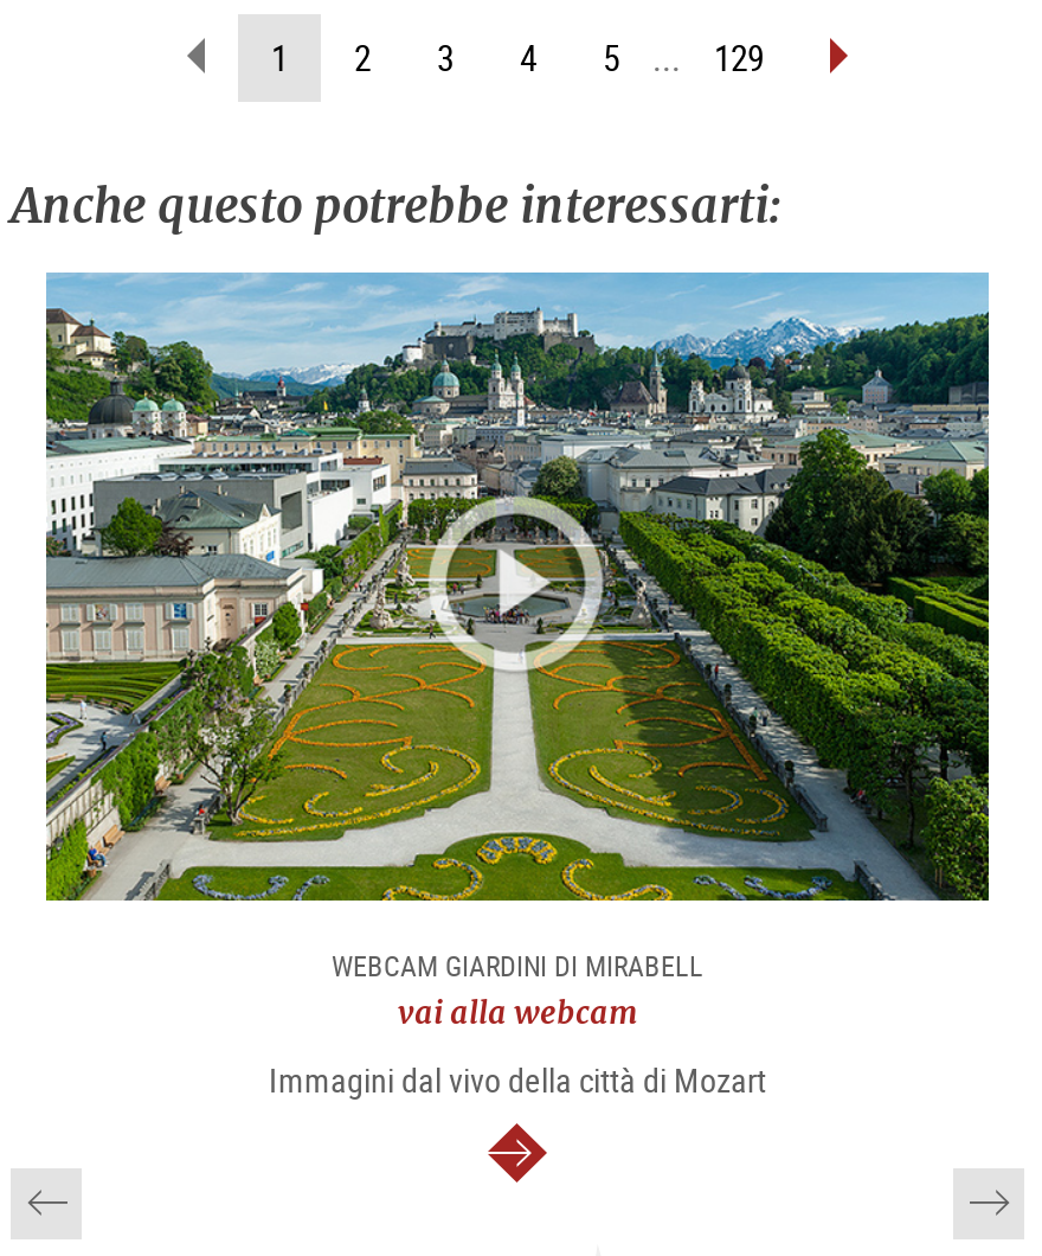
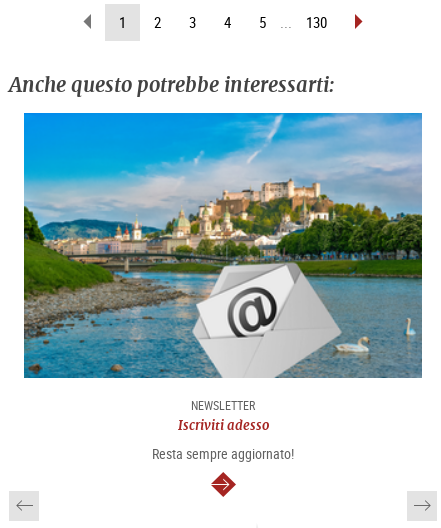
- 129
+ 130

- [image]
- WEBCAM GIARDINI DI MIRABELL
- vai alla webcam
+ [image]
+ NEWSLETTER
+ Iscriviti adesso

- Immagini dal vivo della città di Mozart
+ Resta sempre aggiornato!
